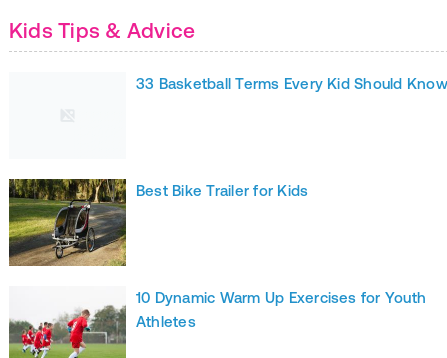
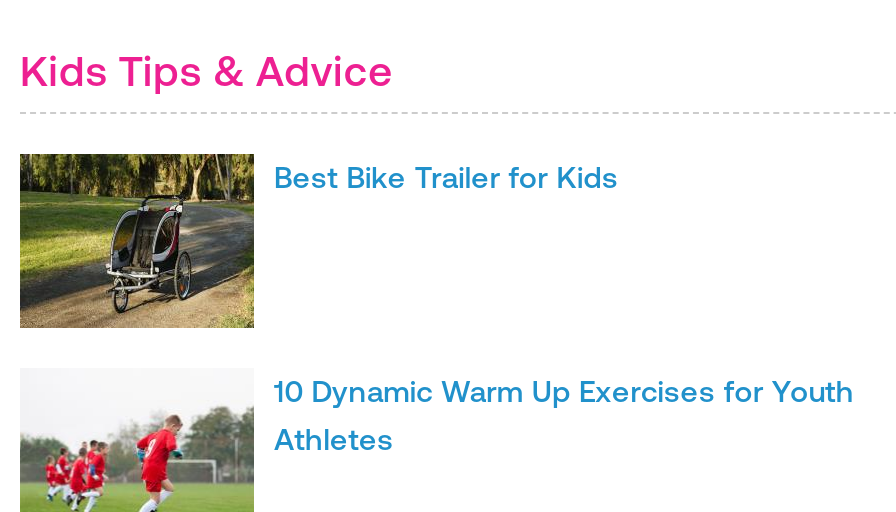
- 33 Basketball Terms Every Kid Should Know
